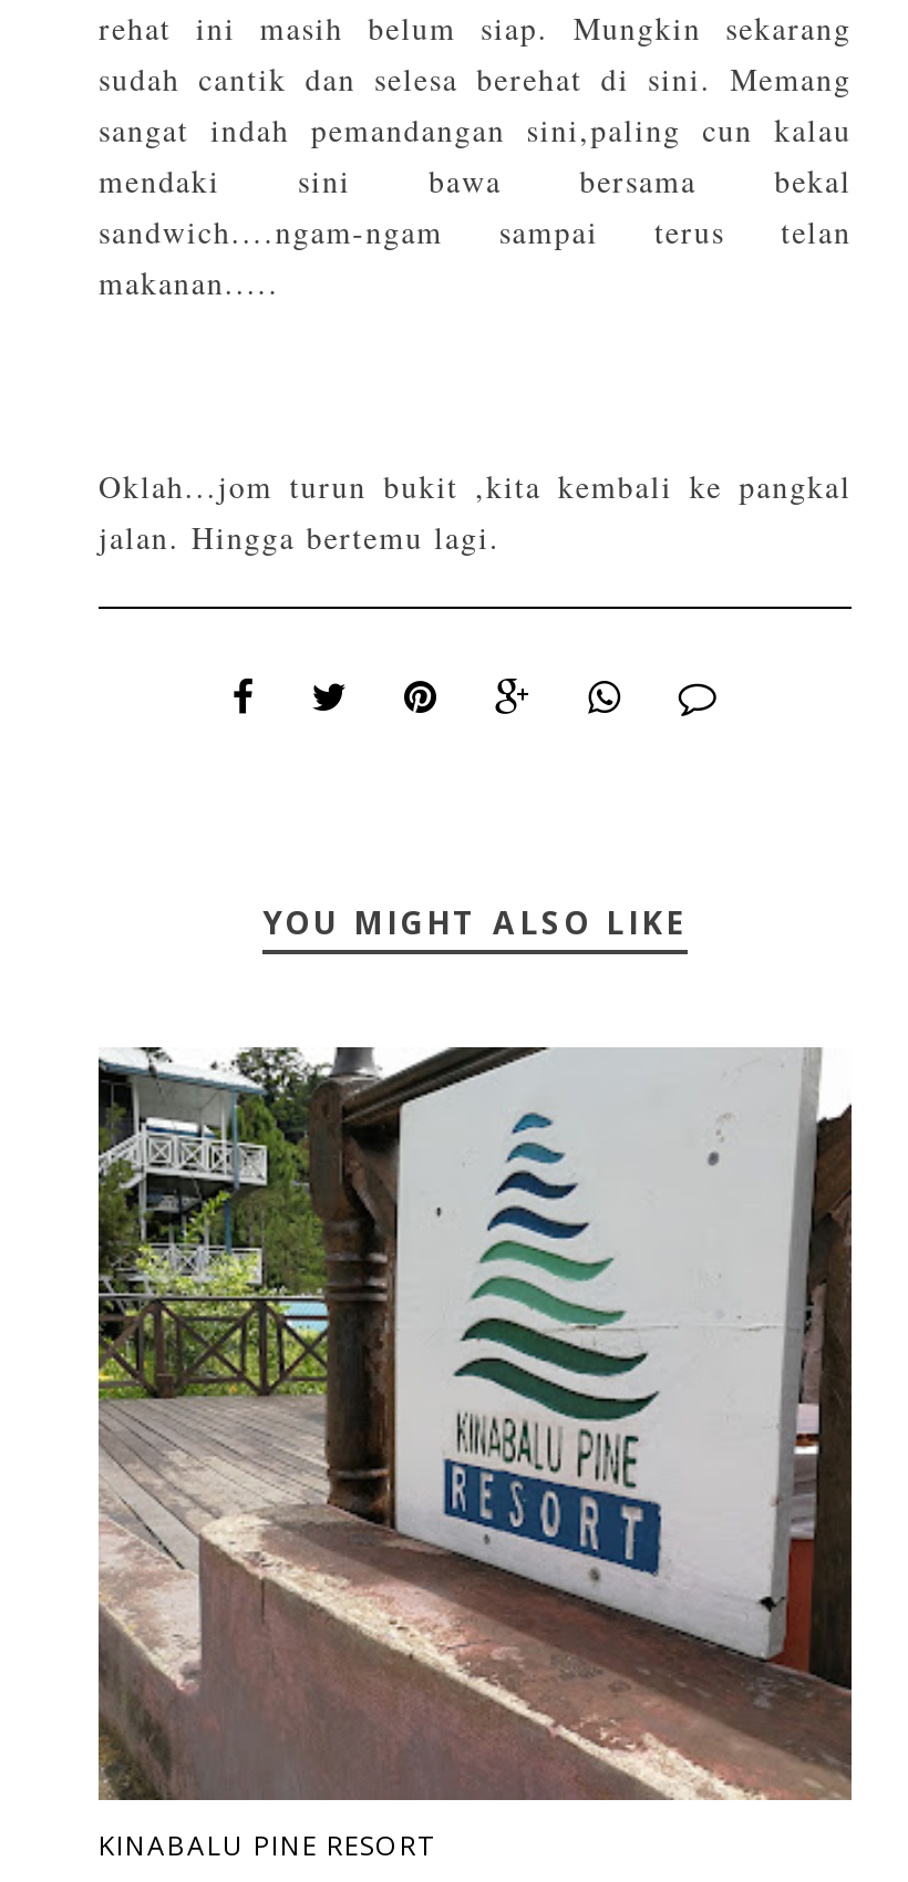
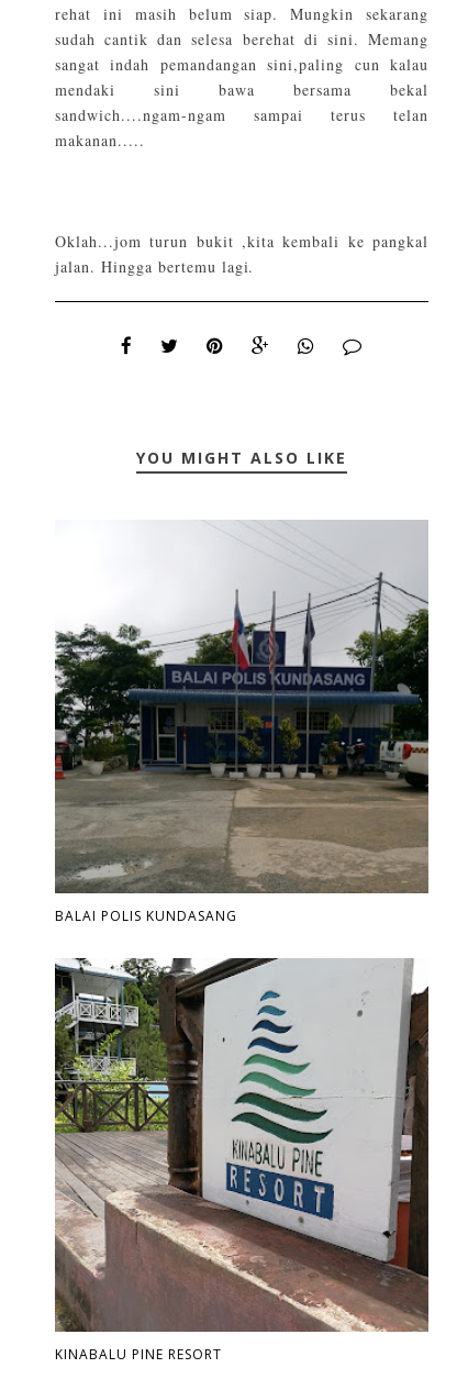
+ [image]
+ BALAI POLIS KUNDASANG
